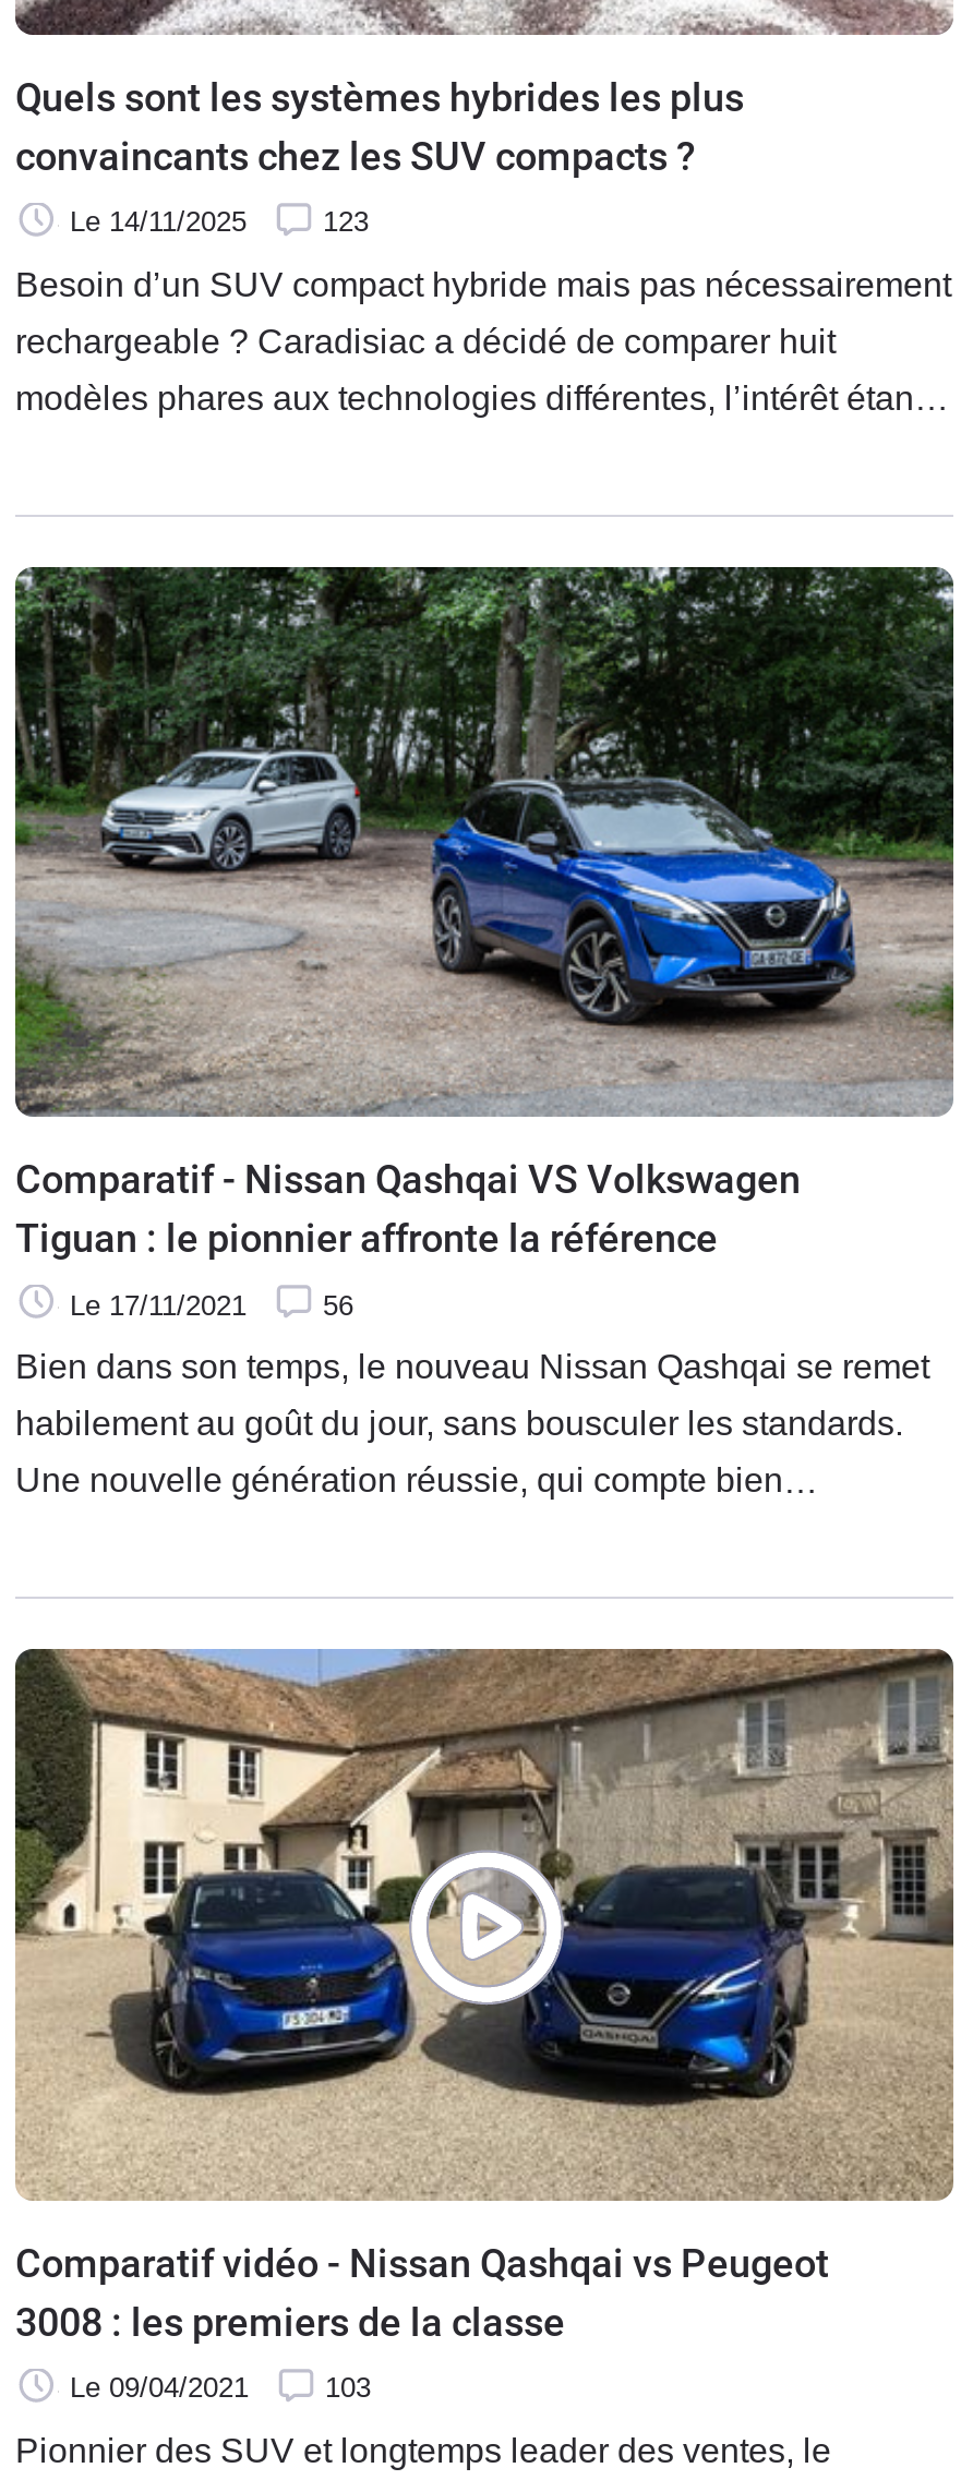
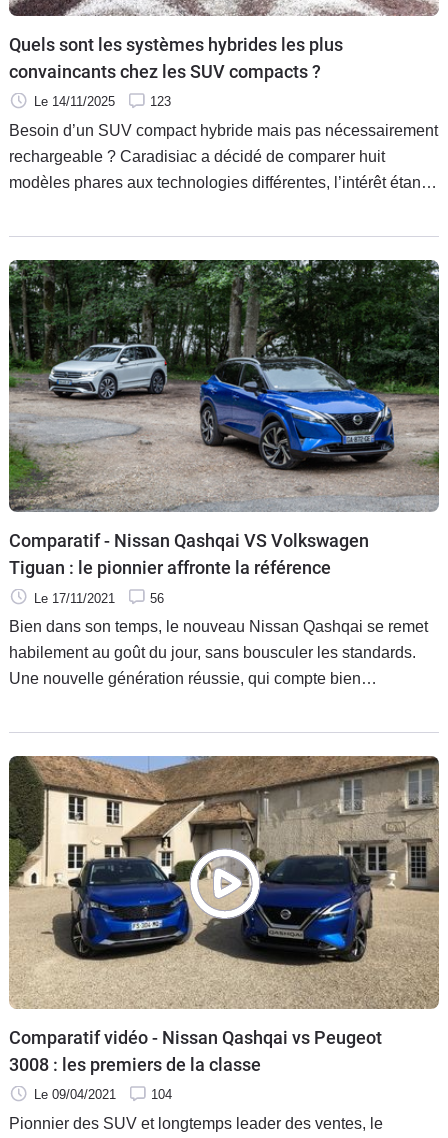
- 103
+ 104
